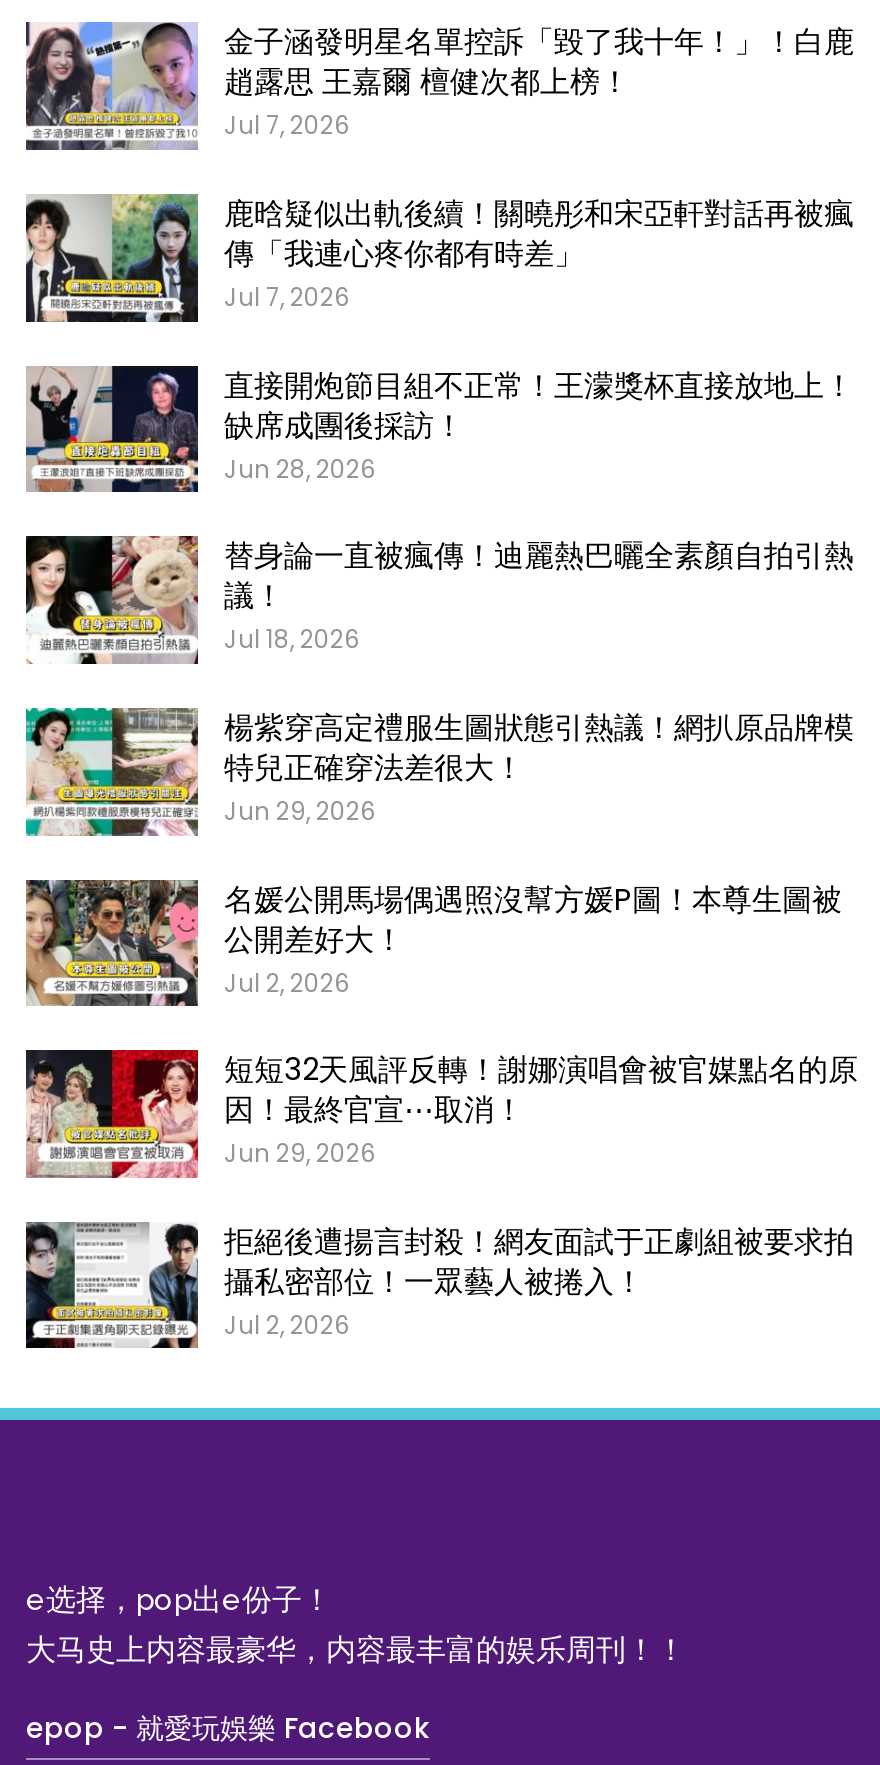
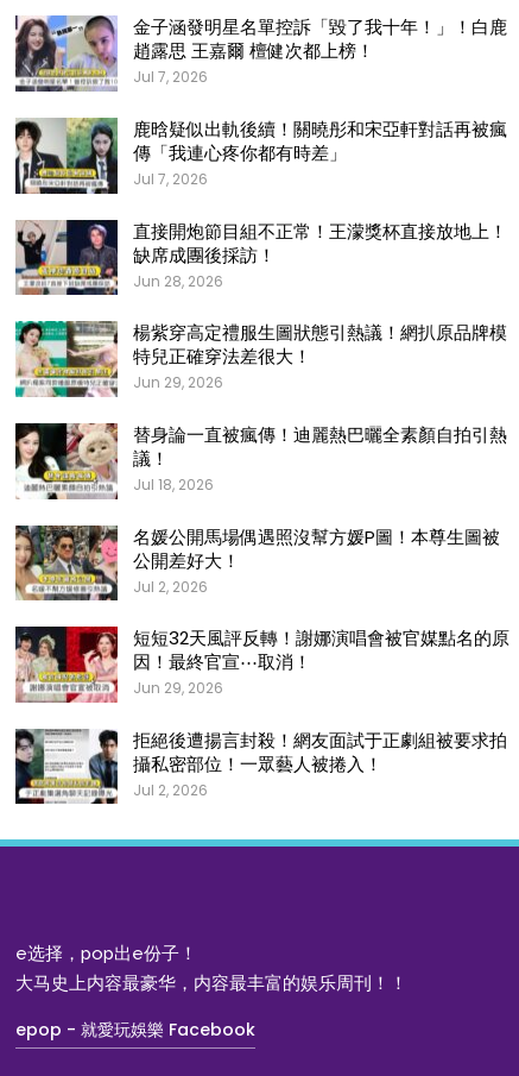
moved down: [image] | 替身論一直被瘋傳！迪麗熱巴曬全素顏自拍引熱 | 議！ | Jul 18, 2026

moved up: [image] | 楊紫穿高定禮服生圖狀態引熱議！網扒原品牌模 | 特兒正確穿法差很大！ | Jun 29, 2026
